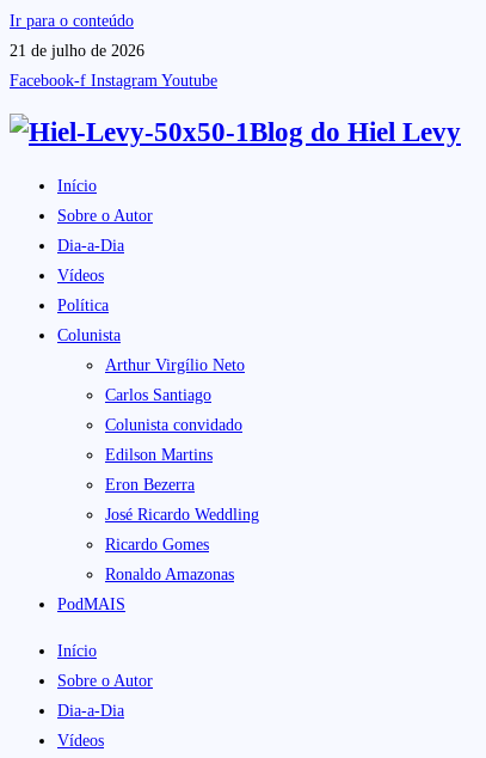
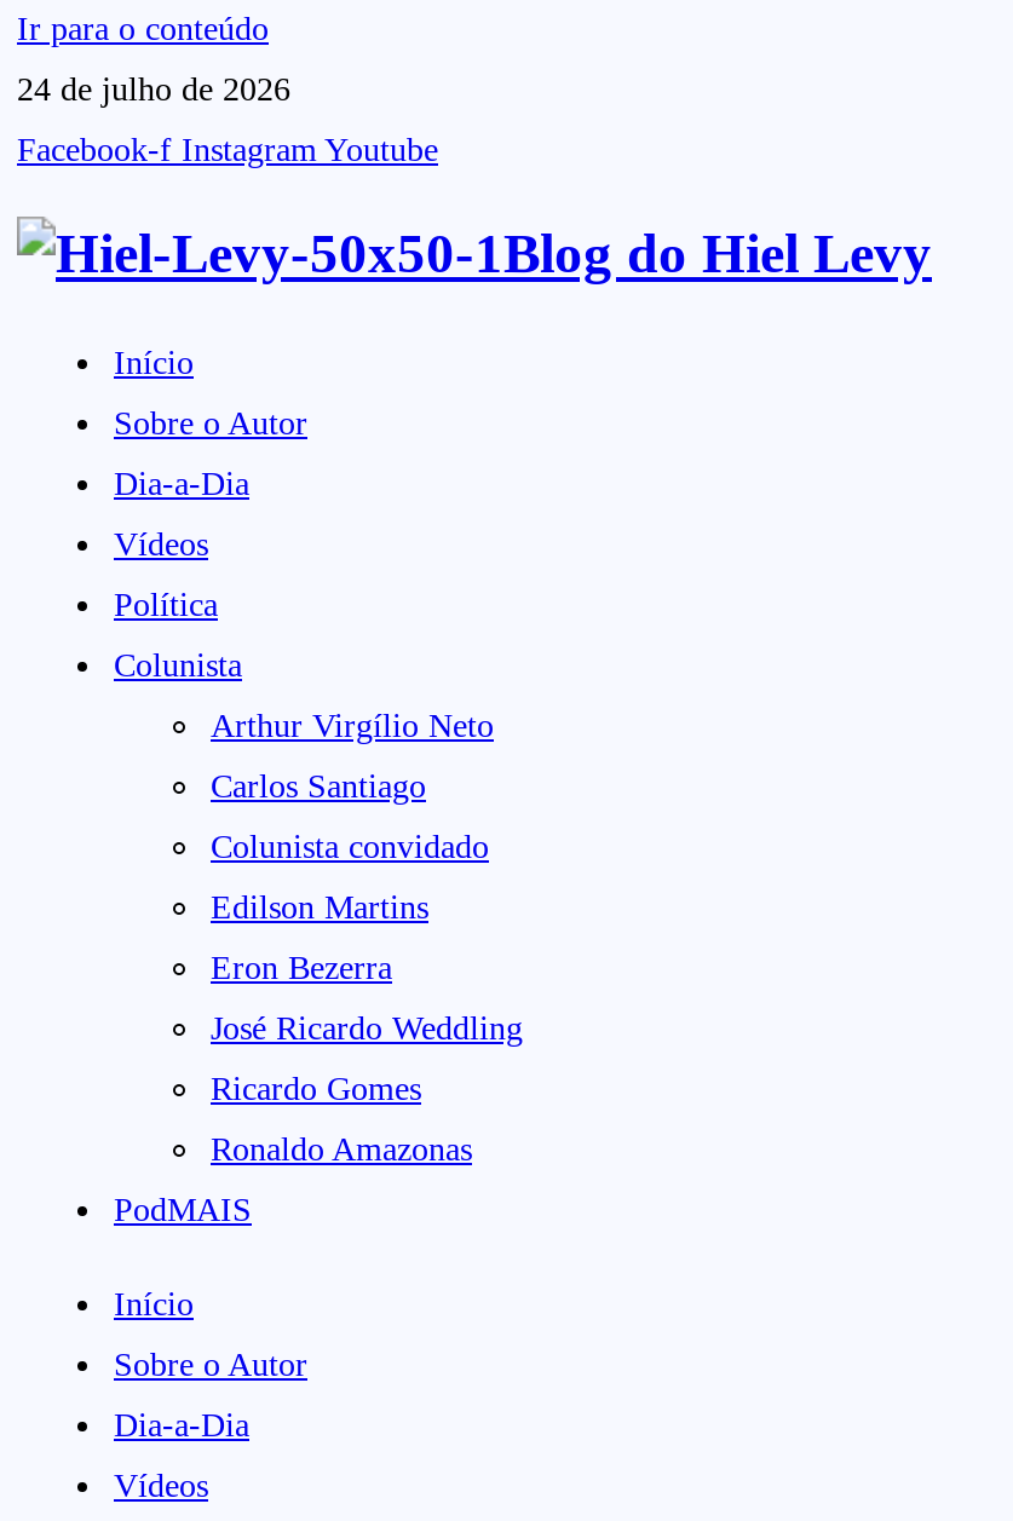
- 21 de julho de 2026
+ 24 de julho de 2026
